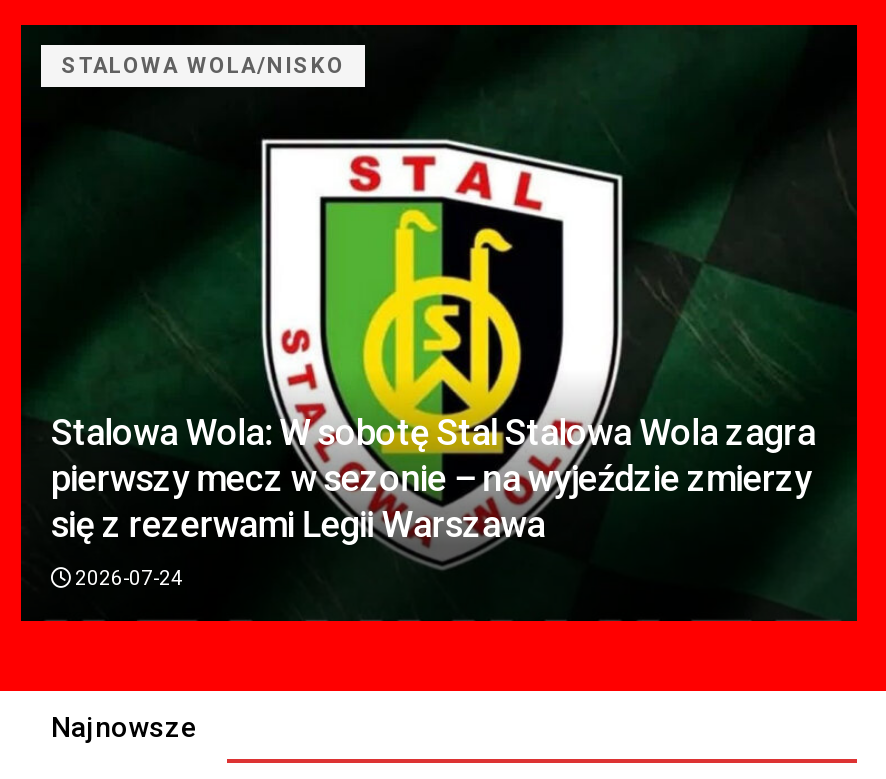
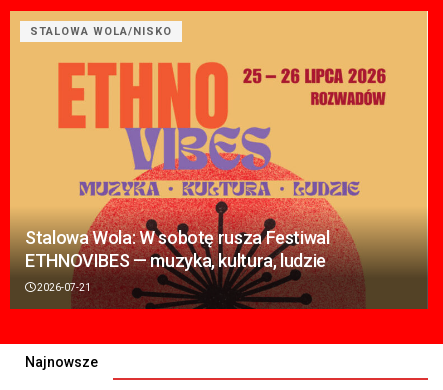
- [image]
- Stalowa Wola: W sobotę Stal Stalowa Wola zagra
- pierwszy mecz w sezonie – na wyjeździe zmierzy
- się z rezerwami Legii Warszawa
+ [image]
+ Stalowa Wola: W sobotę rusza Festiwal
+ ETHNOVIBES — muzyka, kultura, ludzie

- 2026-07-24
+ 2026-07-21
